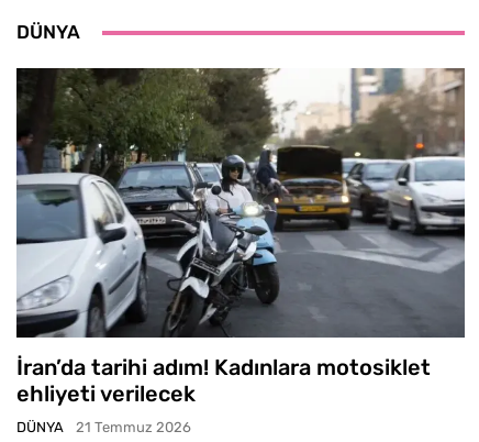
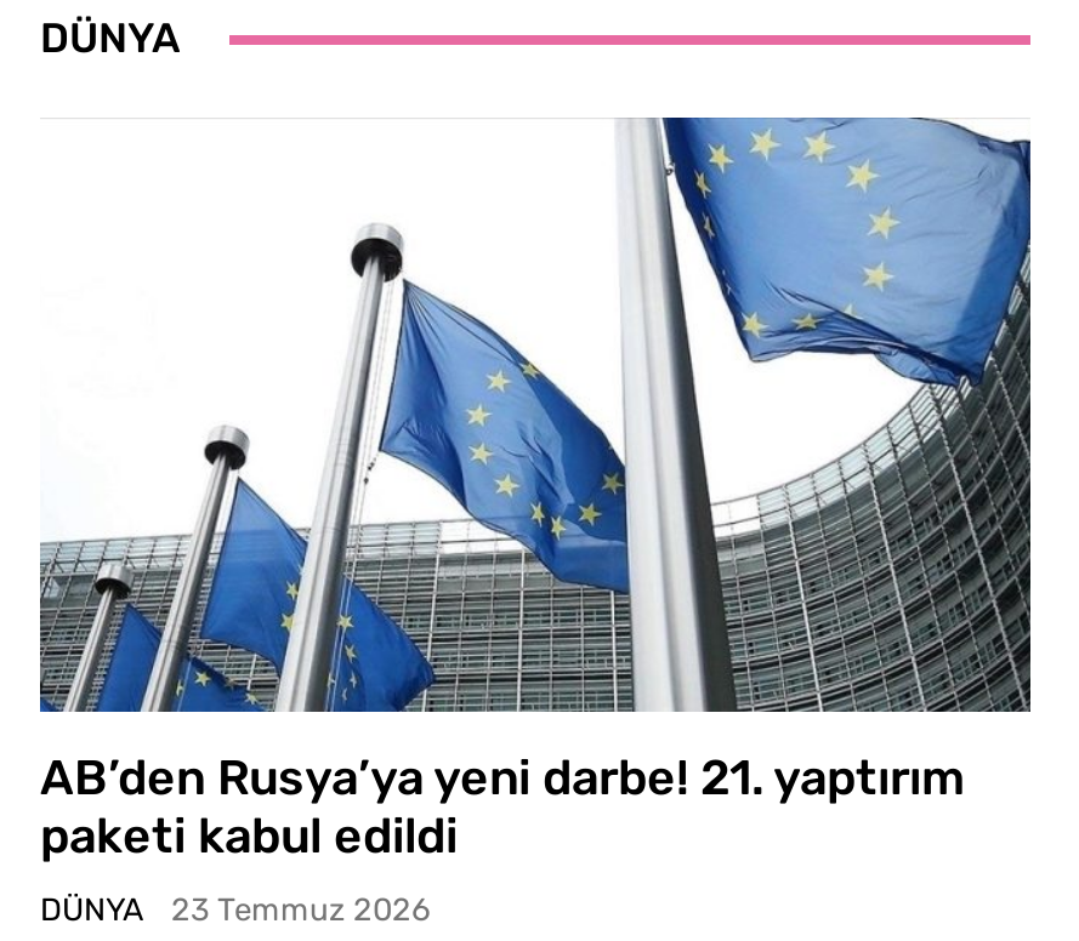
- [image]
- İran’da tarihi adım! Kadınlara motosiklet
- ehliyeti verilecek
+ [image]
+ AB’den Rusya’ya yeni darbe! 21. yaptırım
+ paketi kabul edildi

- DÜNYA 21 Temmuz 2026
+ DÜNYA 23 Temmuz 2026
